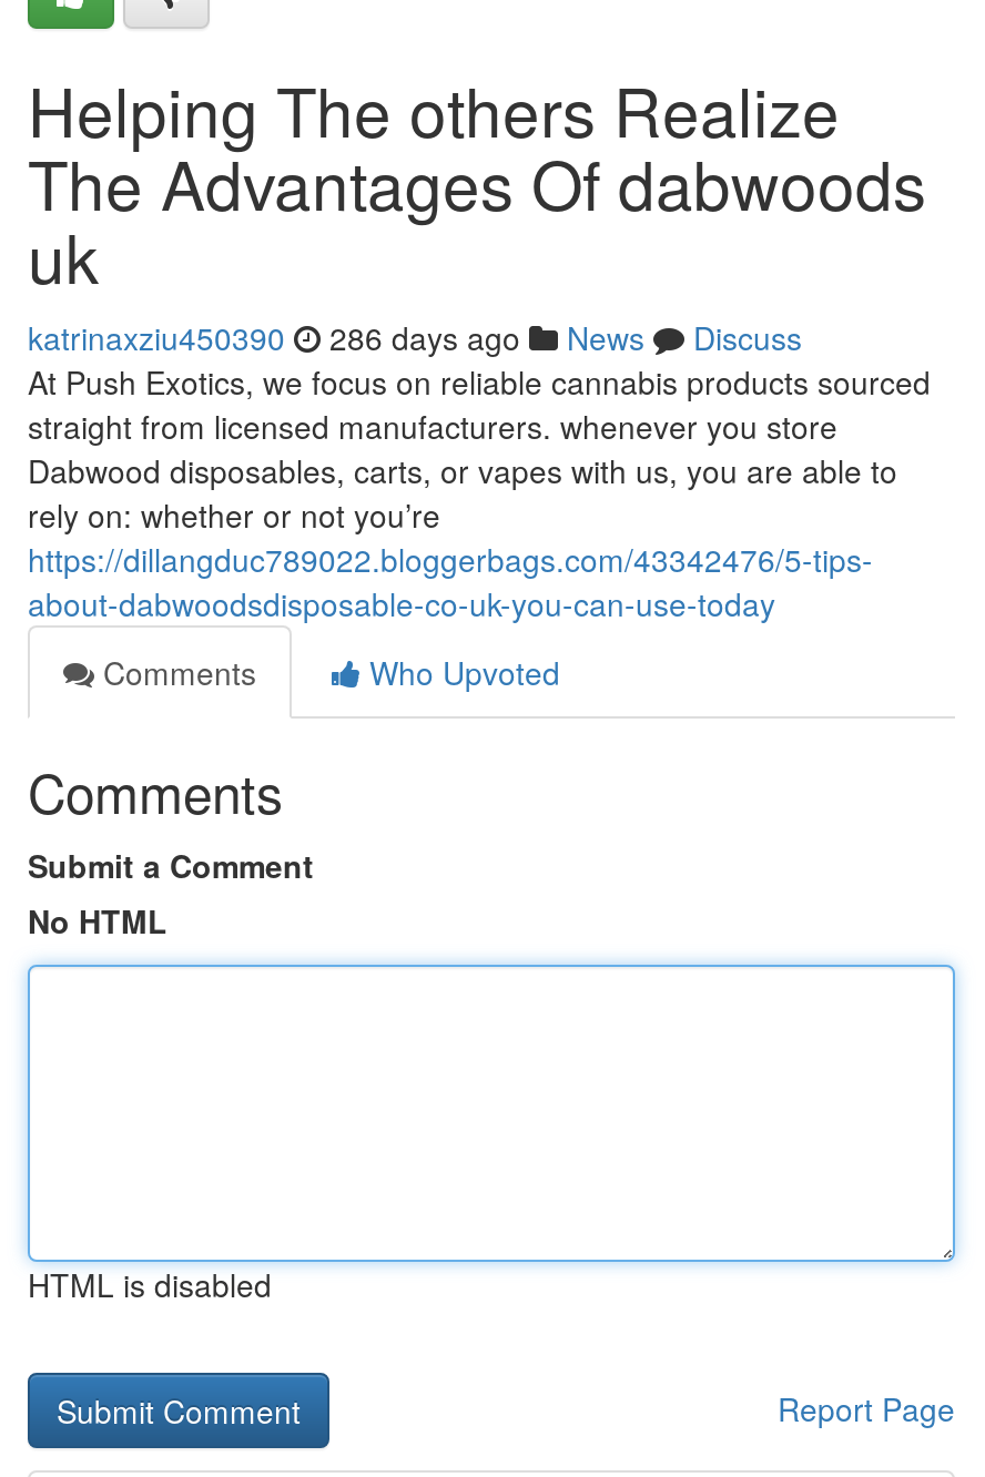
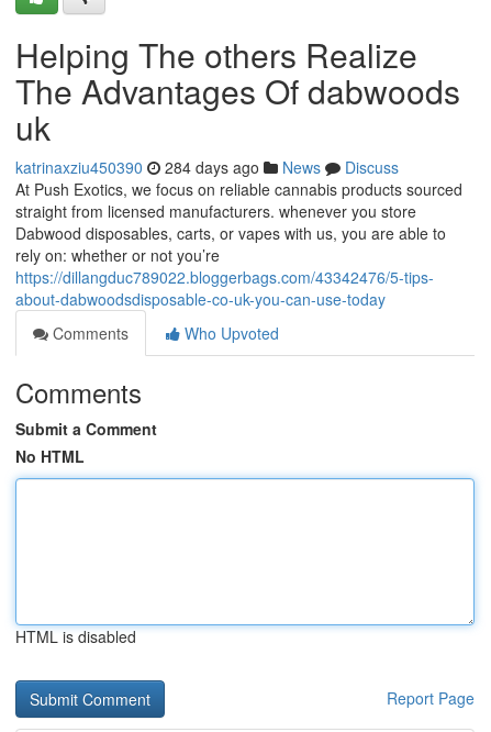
- katrinaxziu450390 286 days ago News Discuss
+ katrinaxziu450390 284 days ago News Discuss
